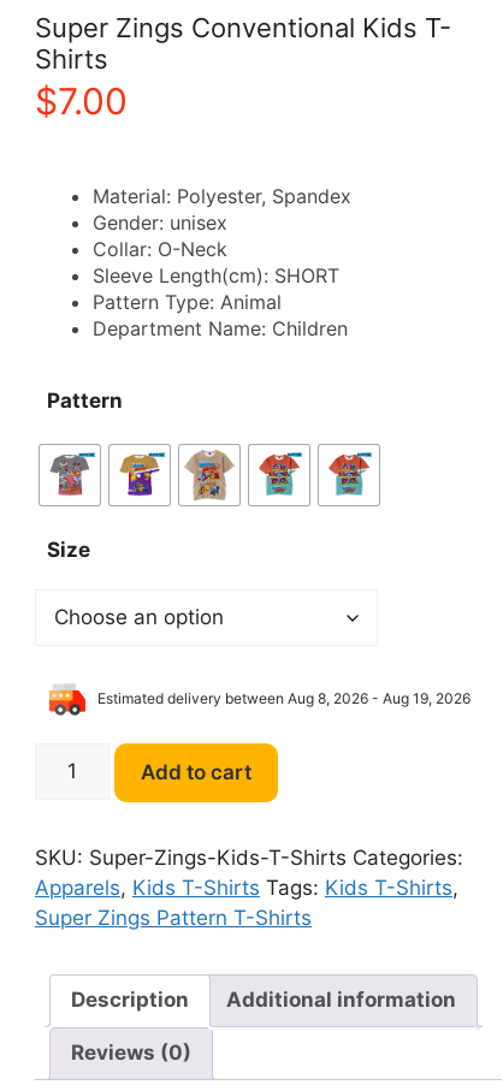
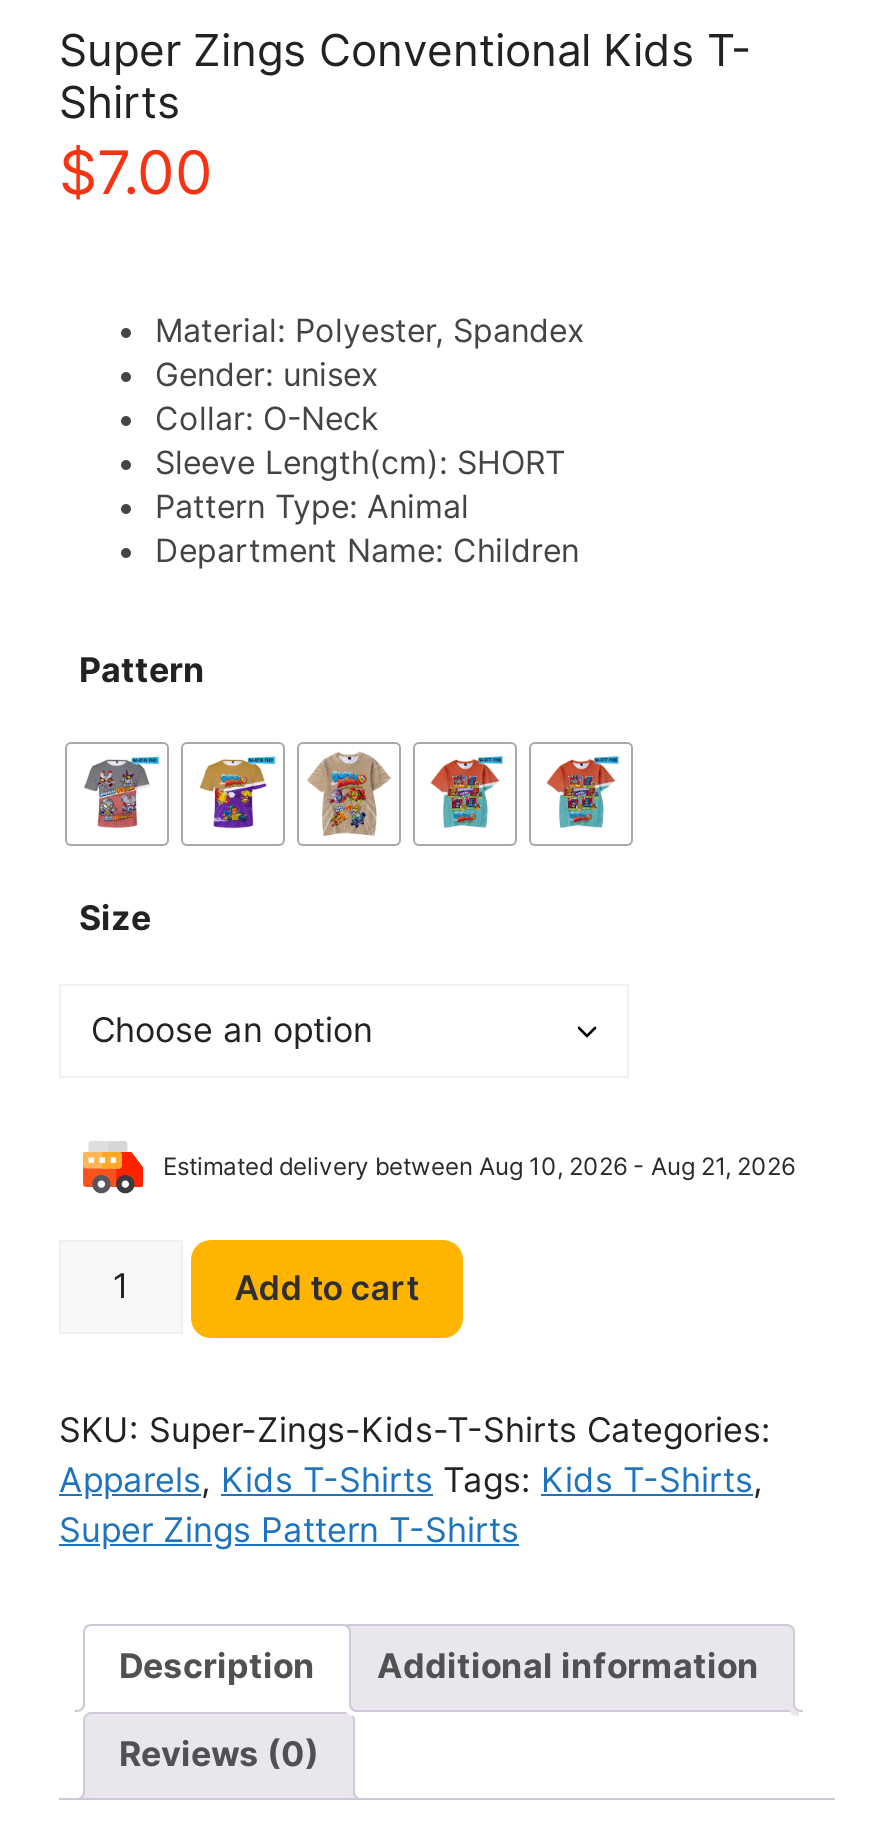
- Estimated delivery between Aug 8, 2026 - Aug 19, 2026
+ Estimated delivery between Aug 10, 2026 - Aug 21, 2026
